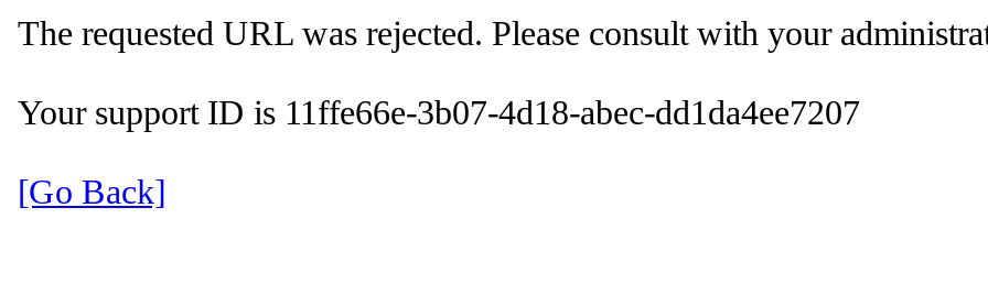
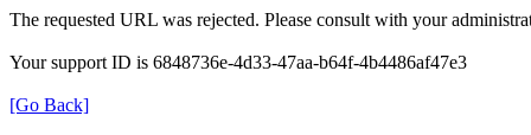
- Your support ID is 11ffe66e-3b07-4d18-abec-dd1da4ee7207
+ Your support ID is 6848736e-4d33-47aa-b64f-4b4486af47e3
